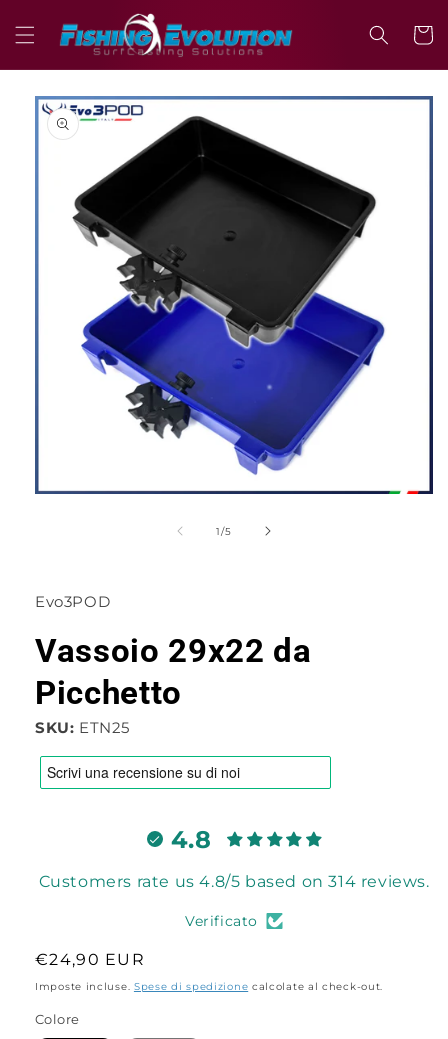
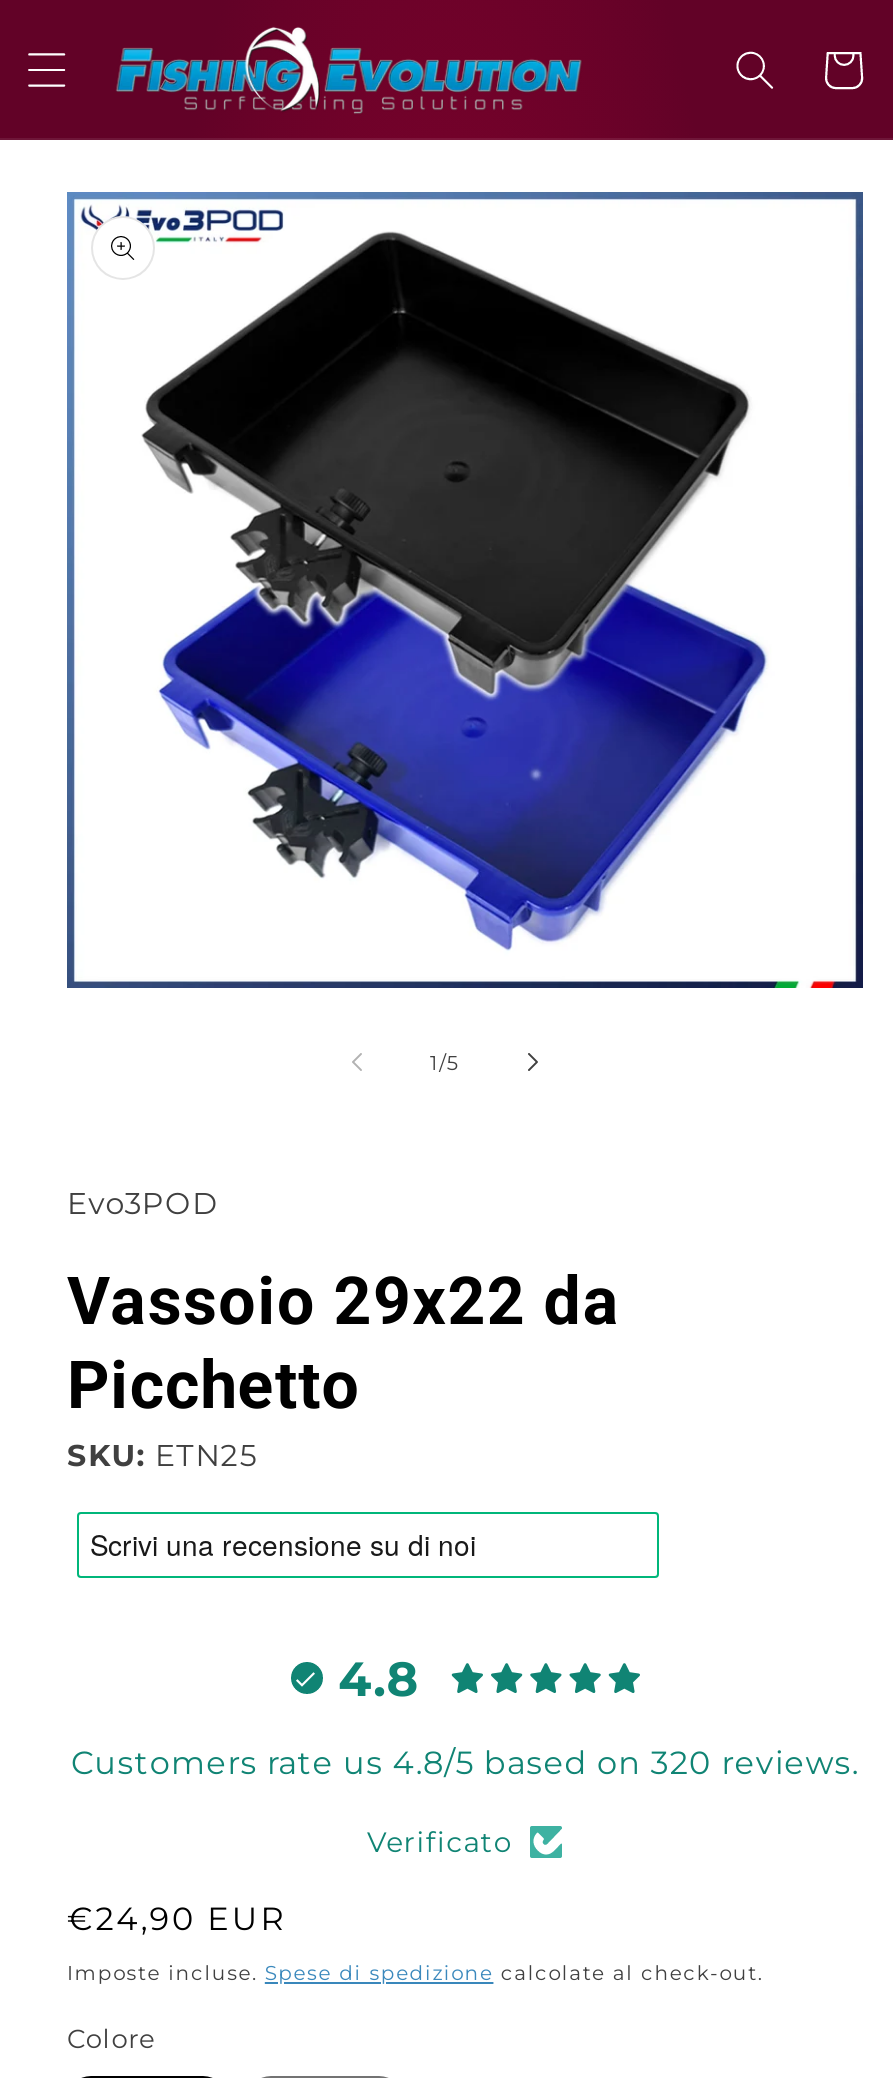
- Customers rate us 4.8/5 based on 314 reviews.
+ Customers rate us 4.8/5 based on 320 reviews.
